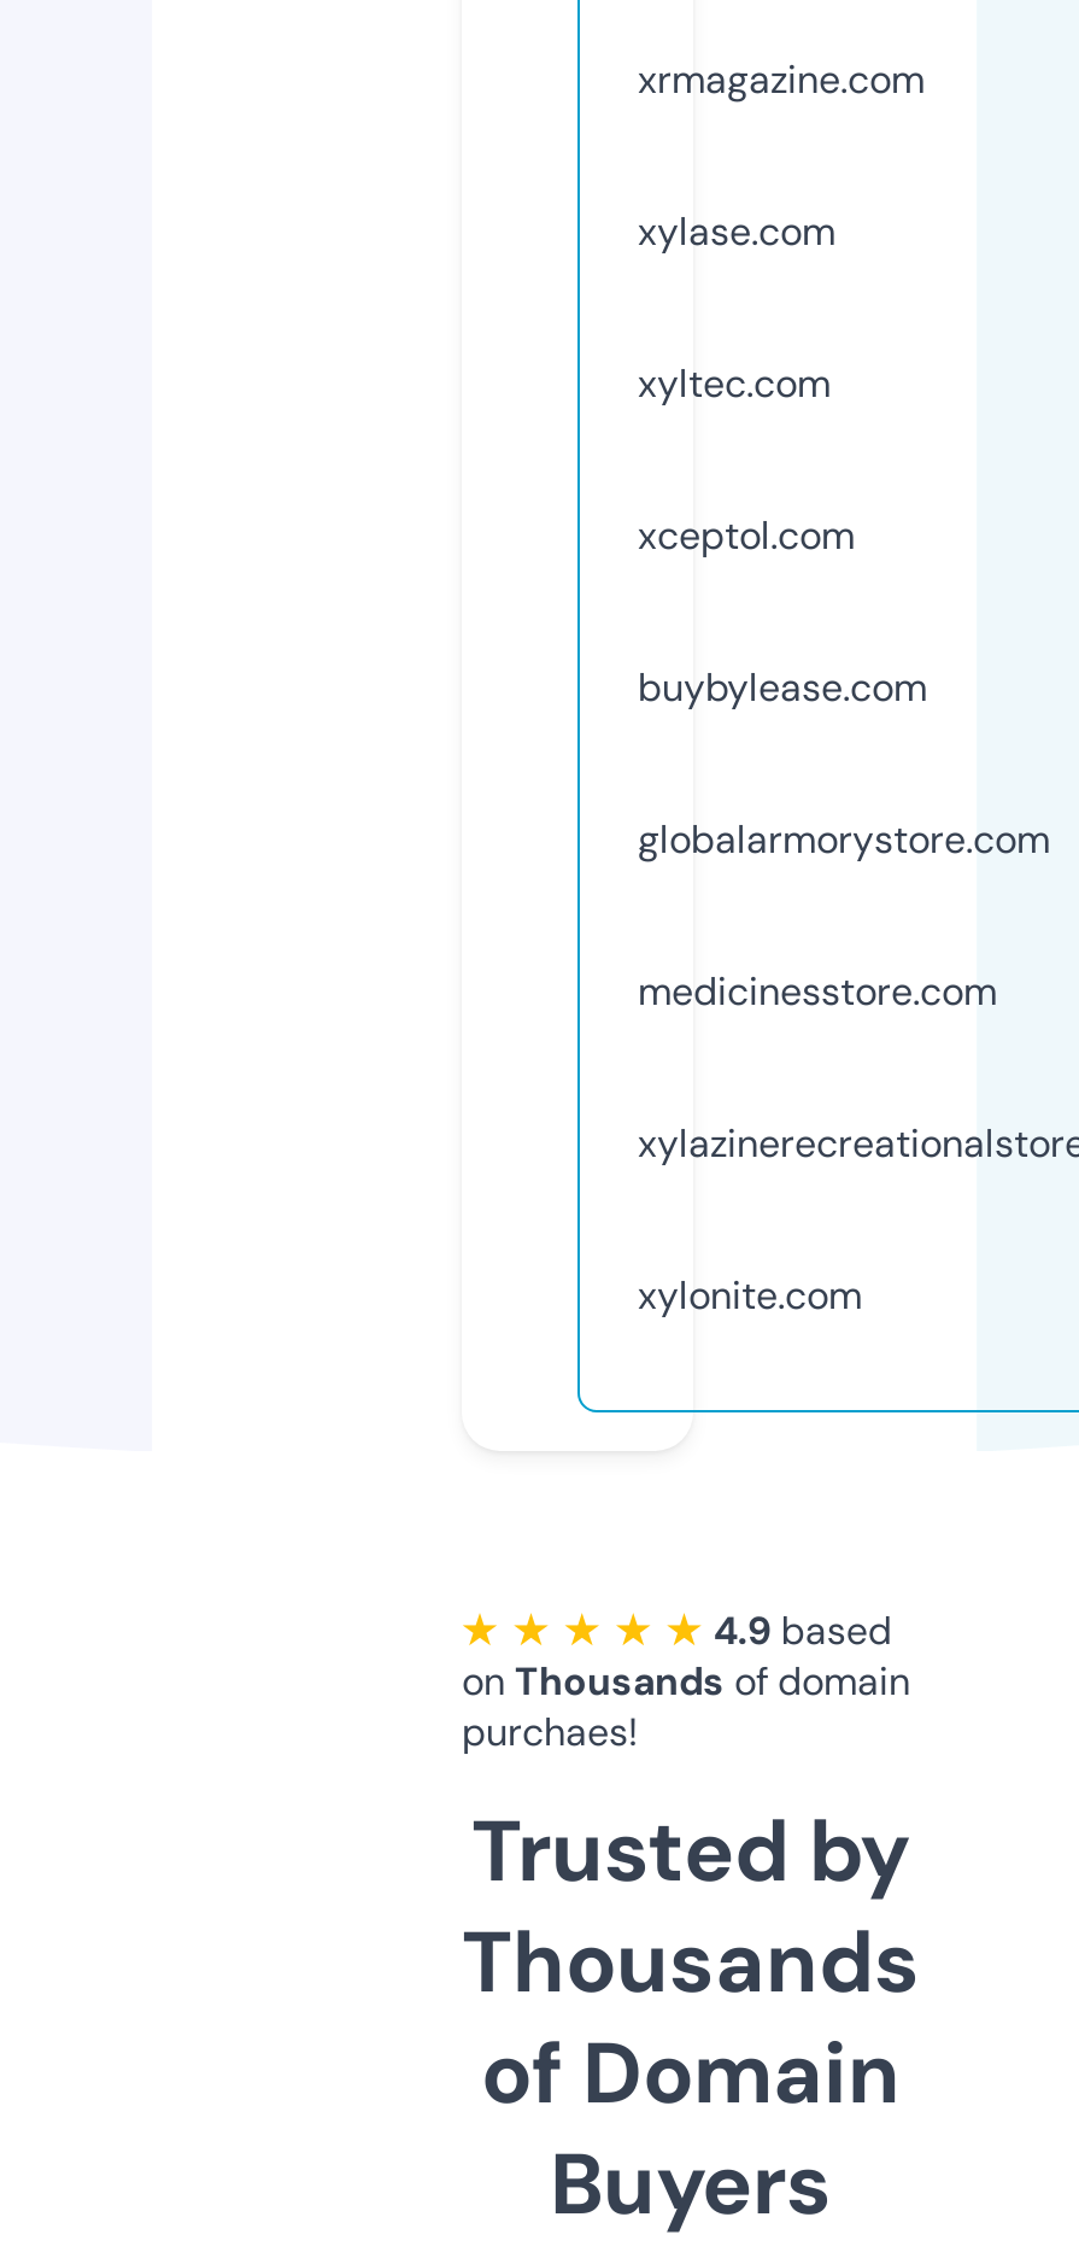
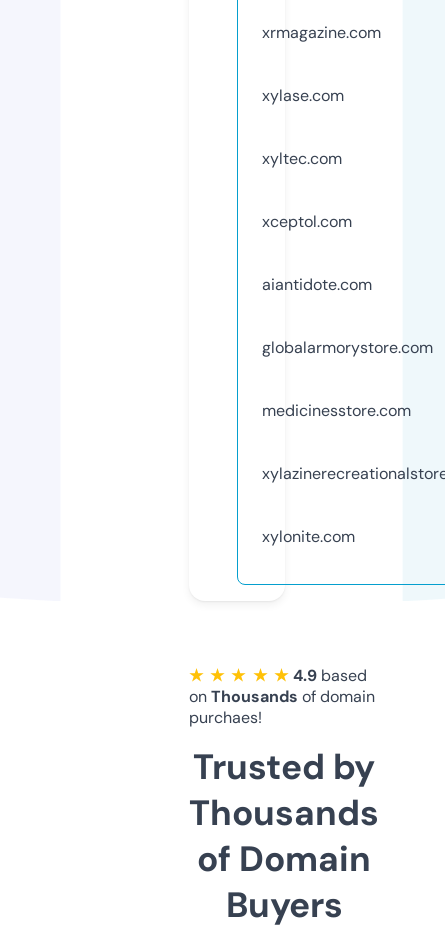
- buybylease.com
+ aiantidote.com
